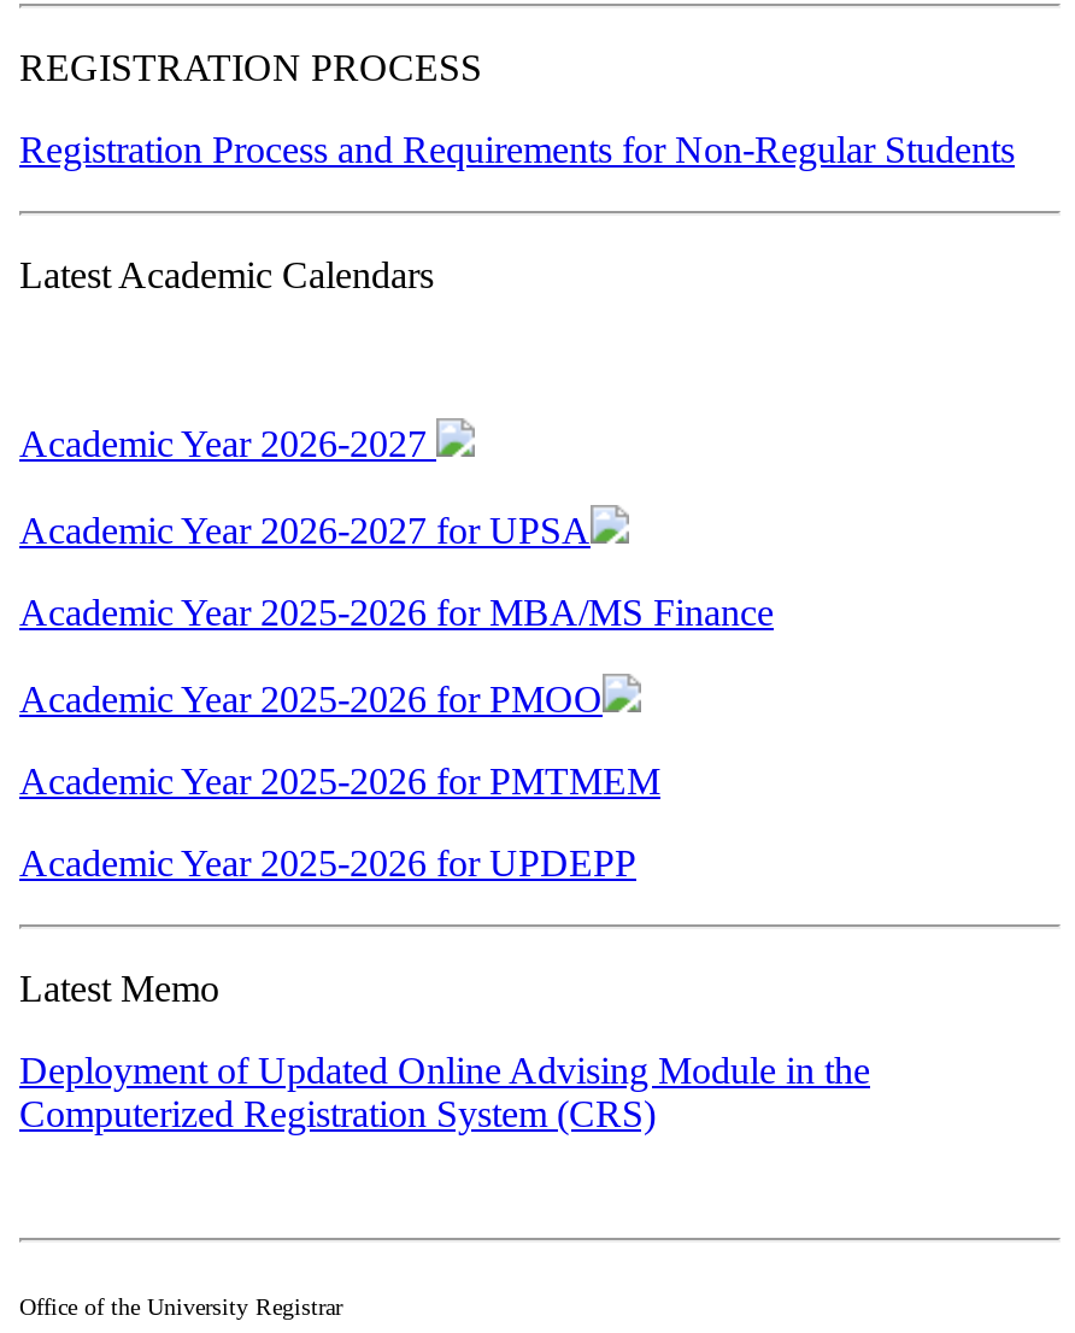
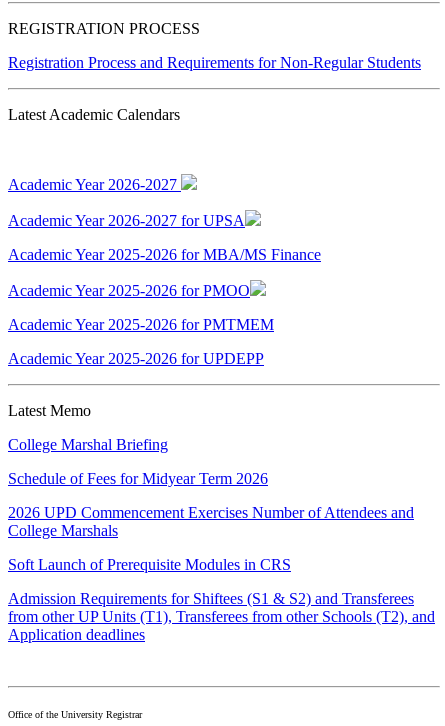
- Deployment of Updated Online Advising Module in the
- Computerized Registration System (CRS)
+ College Marshal Briefing
+ Schedule of Fees for Midyear Term 2026
+ 2026 UPD Commencement Exercises Number of Attendees and
+ College Marshals
+ Soft Launch of Prerequisite Modules in CRS
+ Admission Requirements for Shiftees (S1 & S2) and Transferees
+ from other UP Units (T1), Transferees from other Schools (T2), and
+ Application deadlines
